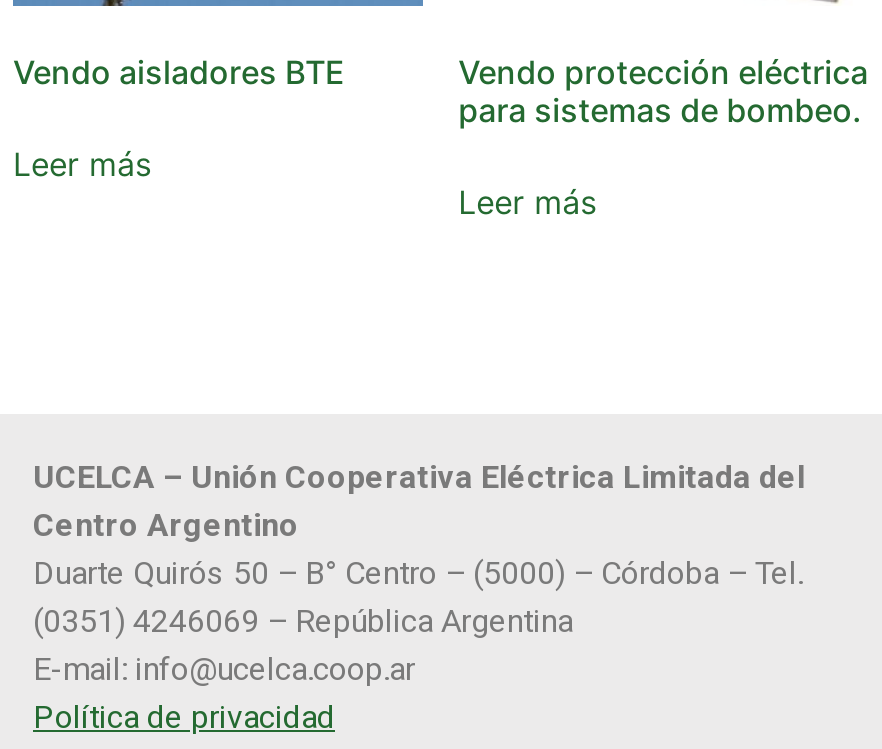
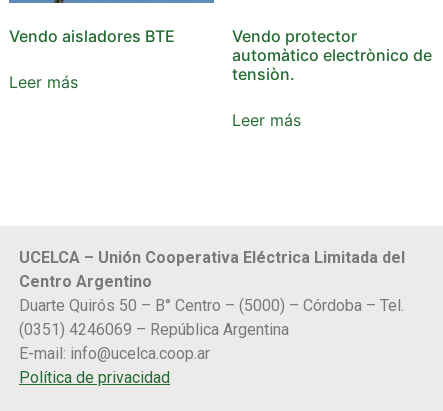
- Vendo protección eléctrica
- para sistemas de bombeo.
+ Vendo protector
+ automàtico electrònico de
+ tensiòn.
